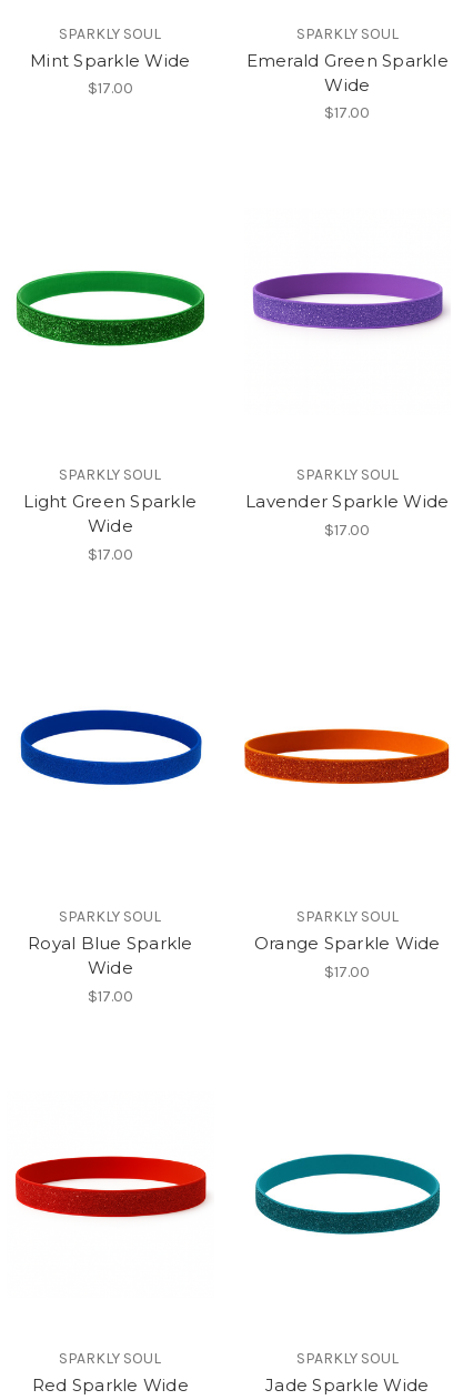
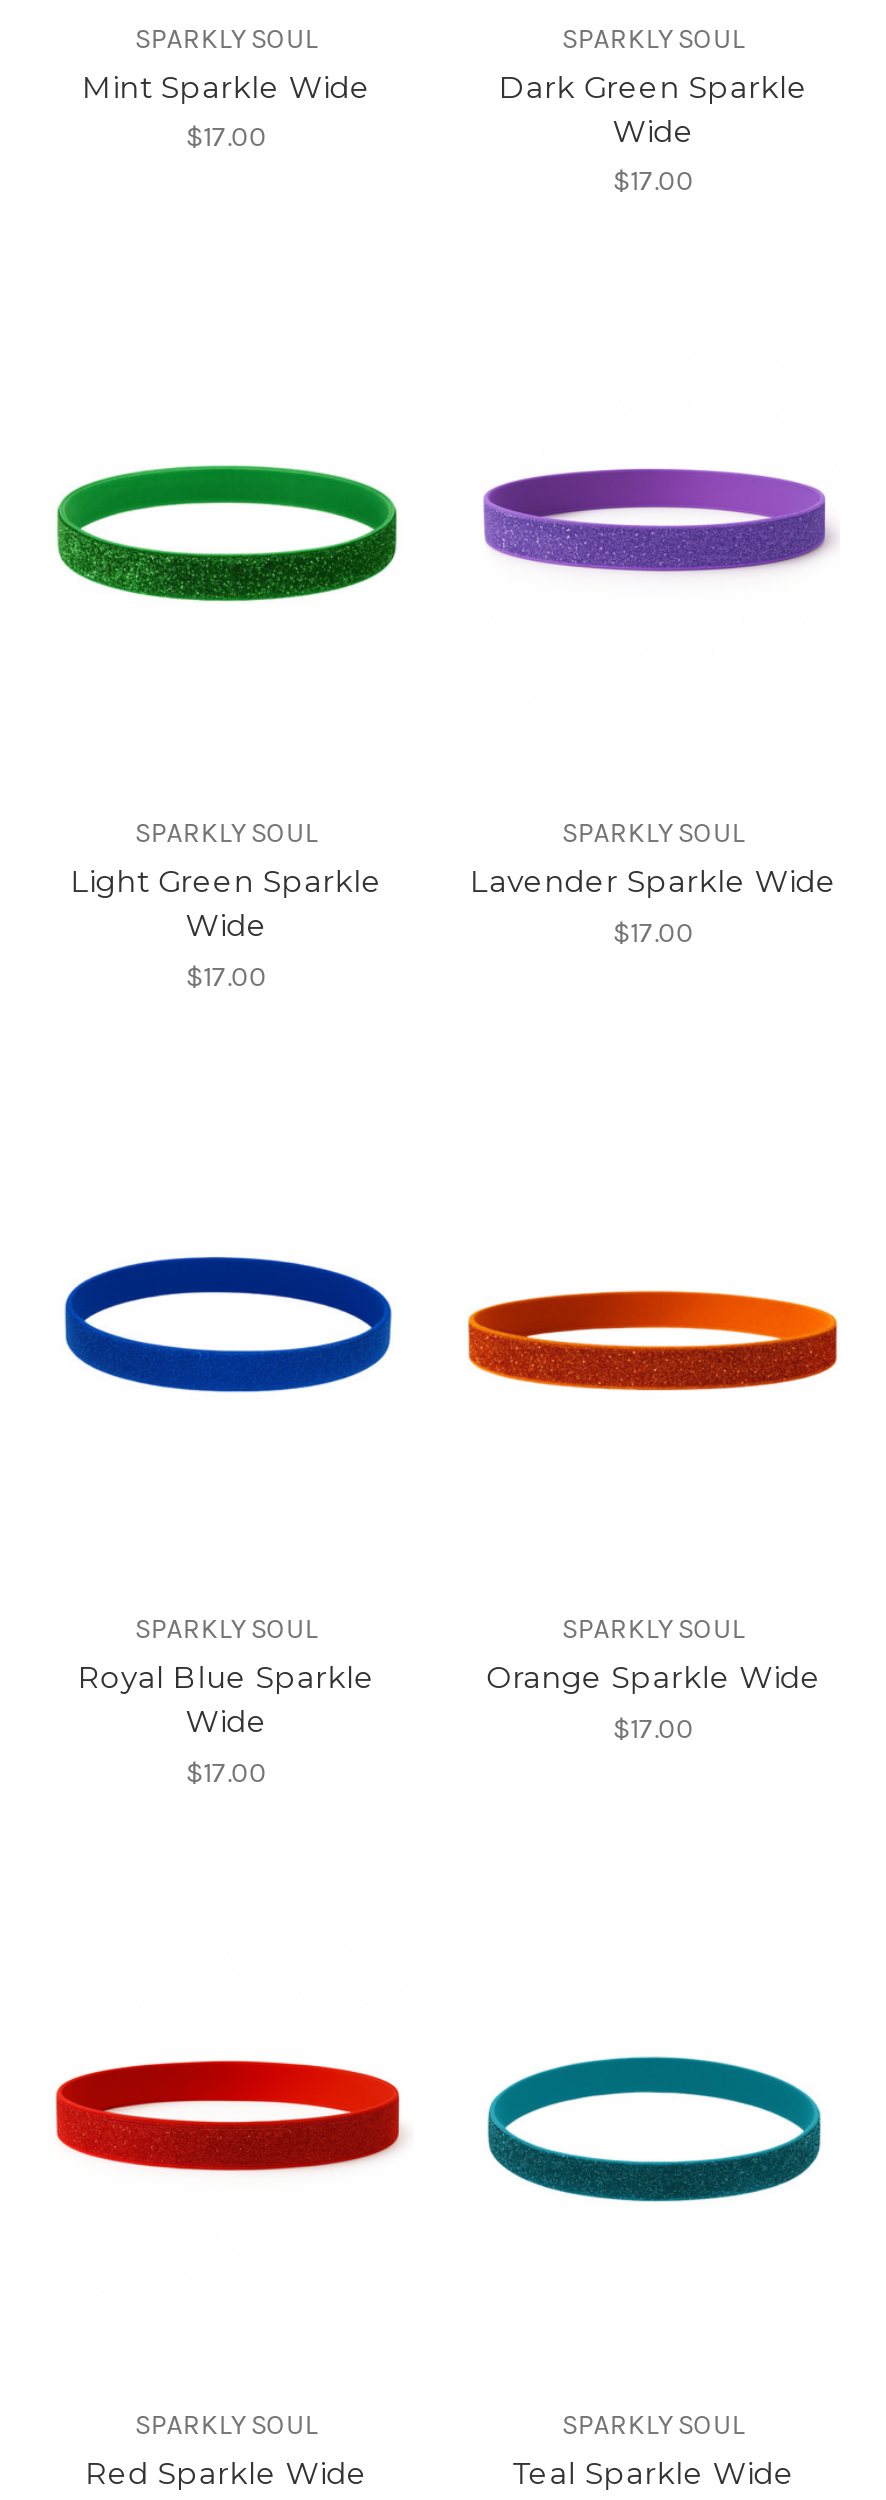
- Emerald Green Sparkle
+ Dark Green Sparkle

- Jade Sparkle Wide
+ Teal Sparkle Wide
